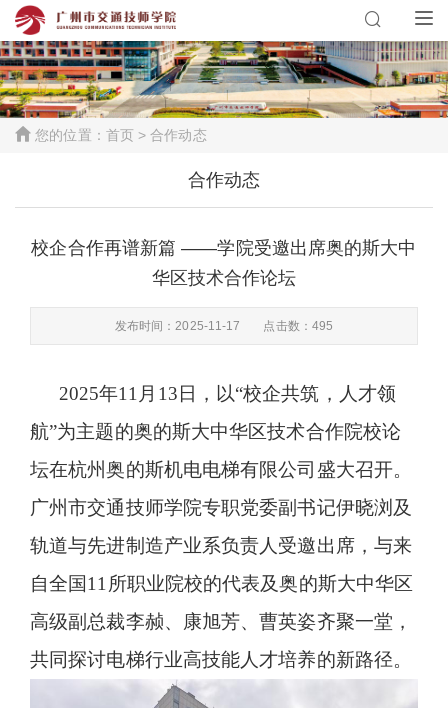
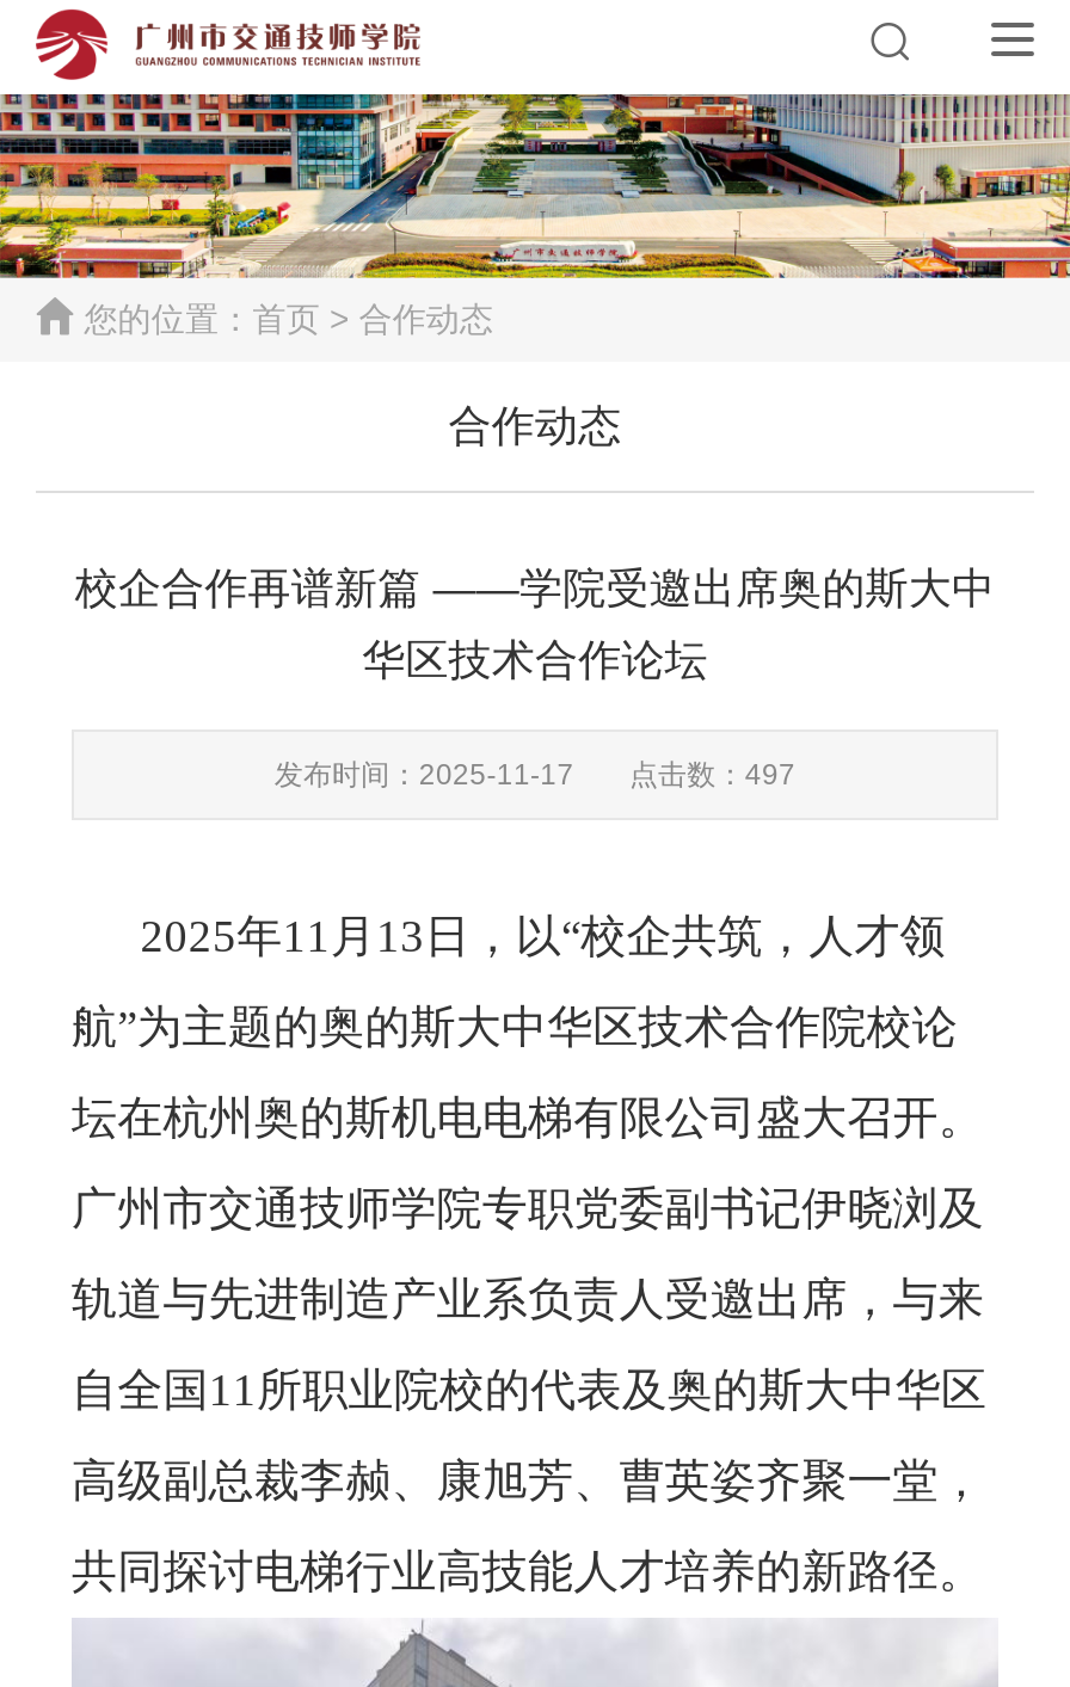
- 发布时间：2025-11-17 点击数：495
+ 发布时间：2025-11-17 点击数：497
